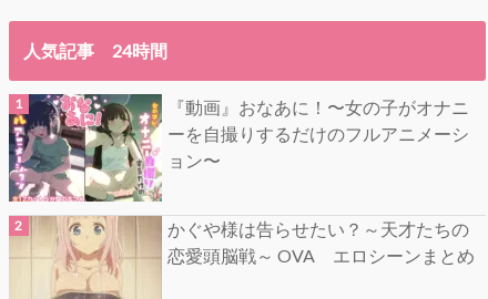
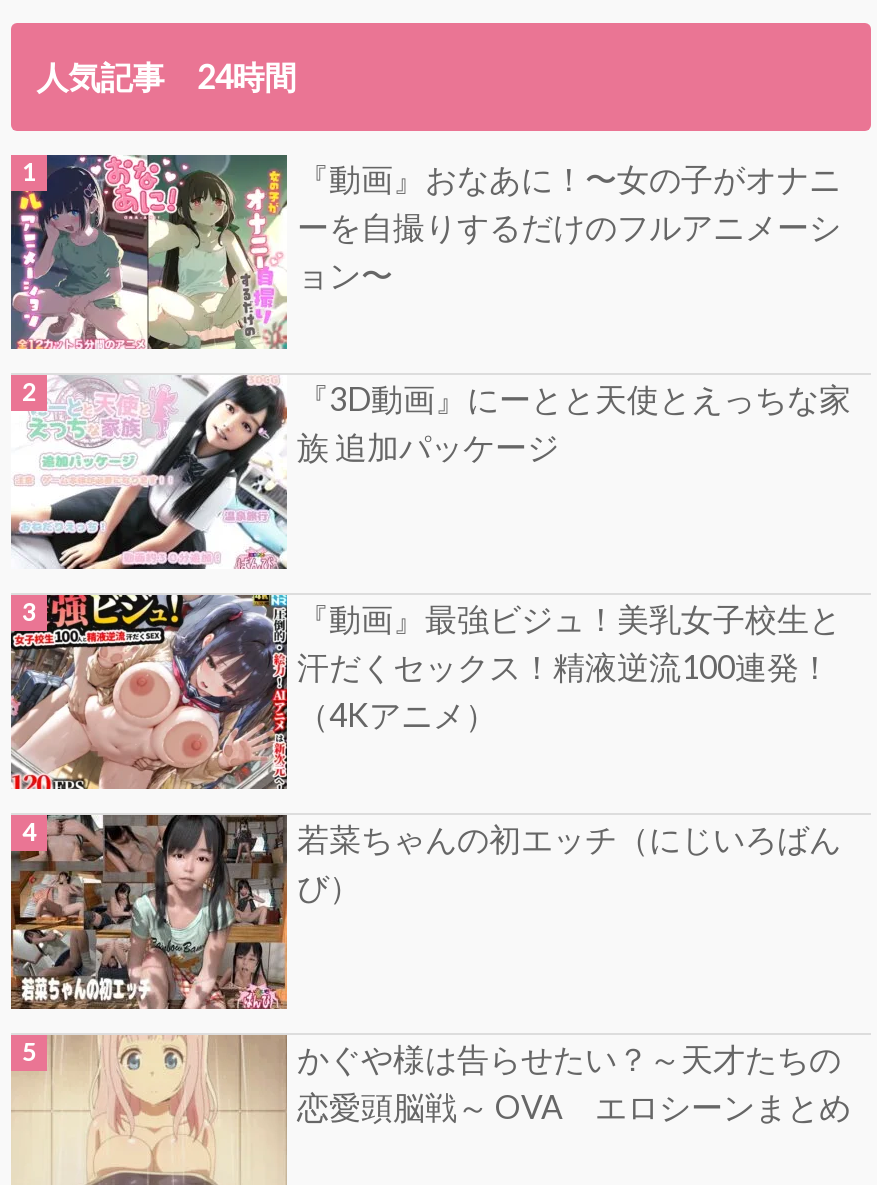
+ [image]
+ 『3D動画』にーとと天使とえっちな家
+ 族 追加パッケージ

+ [image]
+ 『動画』最強ビジュ！美乳女子校生と
+ 汗だくセックス！精液逆流100連発！
+ （4Kアニメ）
+ 若菜ちゃんの初エッチ（にじいろばん
+ び）

+ [image]
